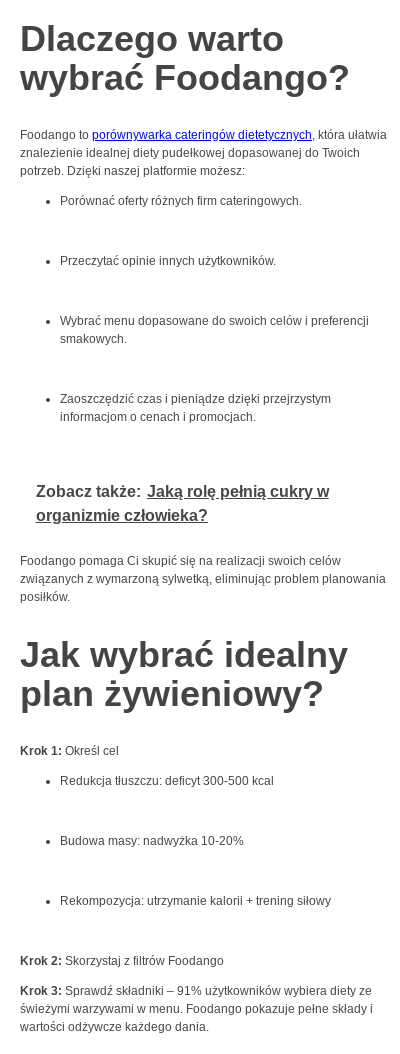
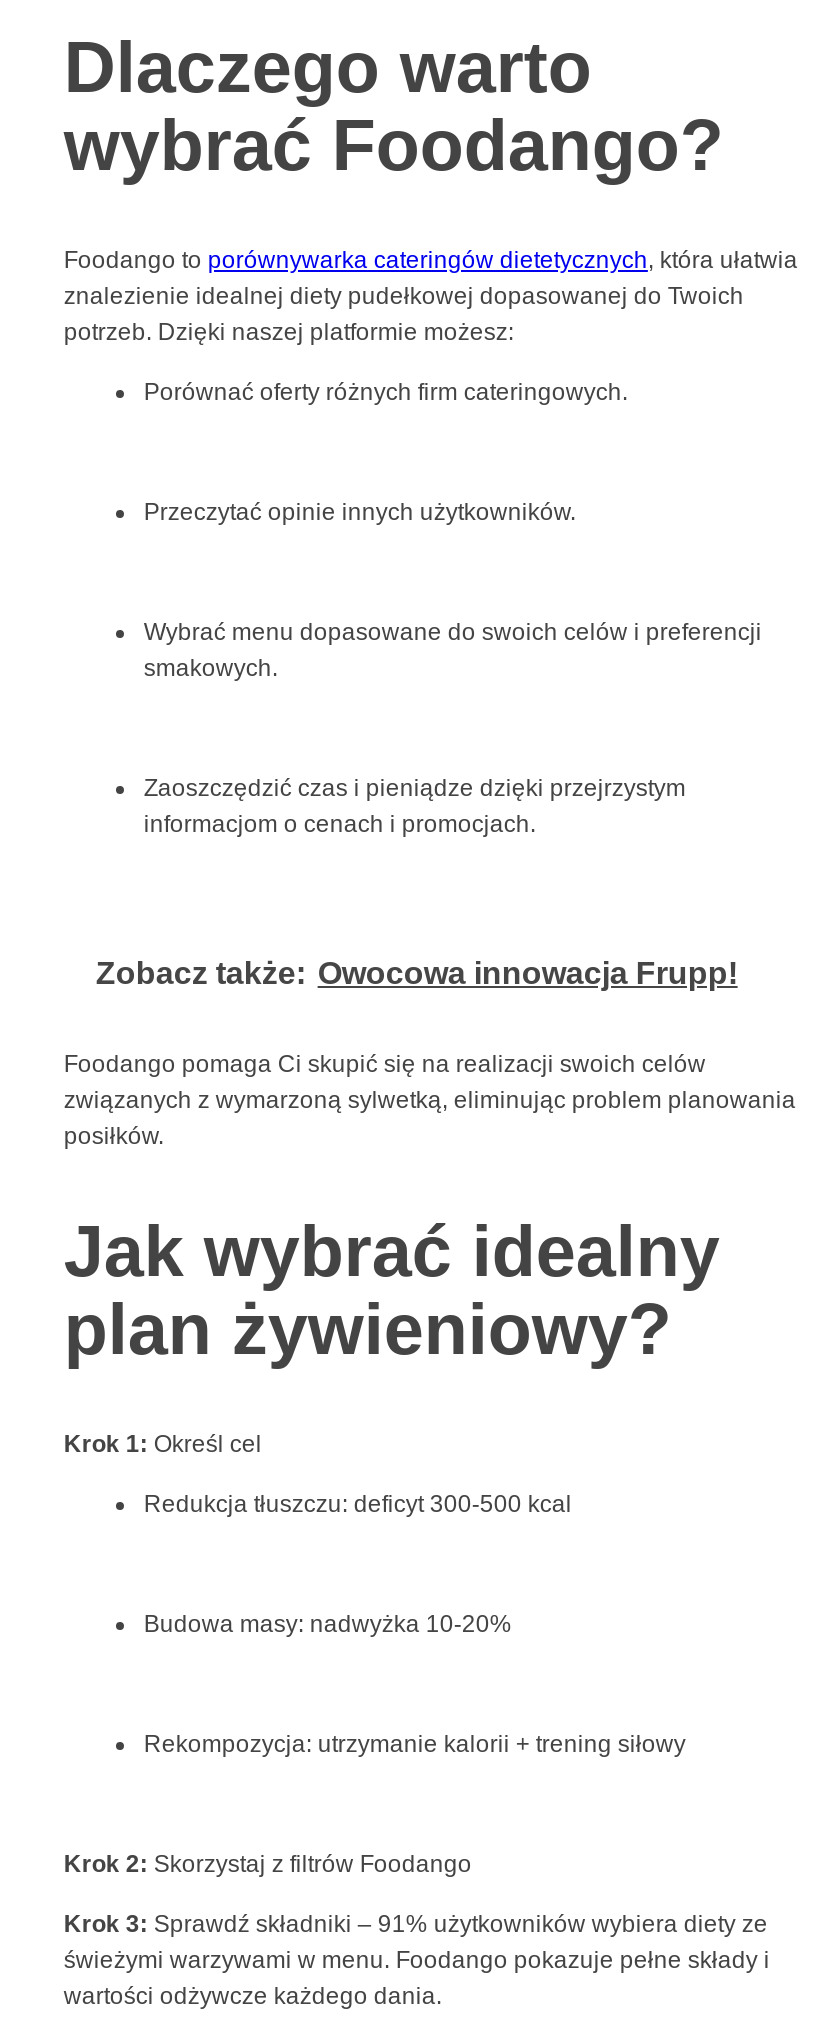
- Zobacz także: Jaką rolę pełnią cukry w
- organizmie człowieka?
+ Zobacz także: Owocowa innowacja Frupp!
